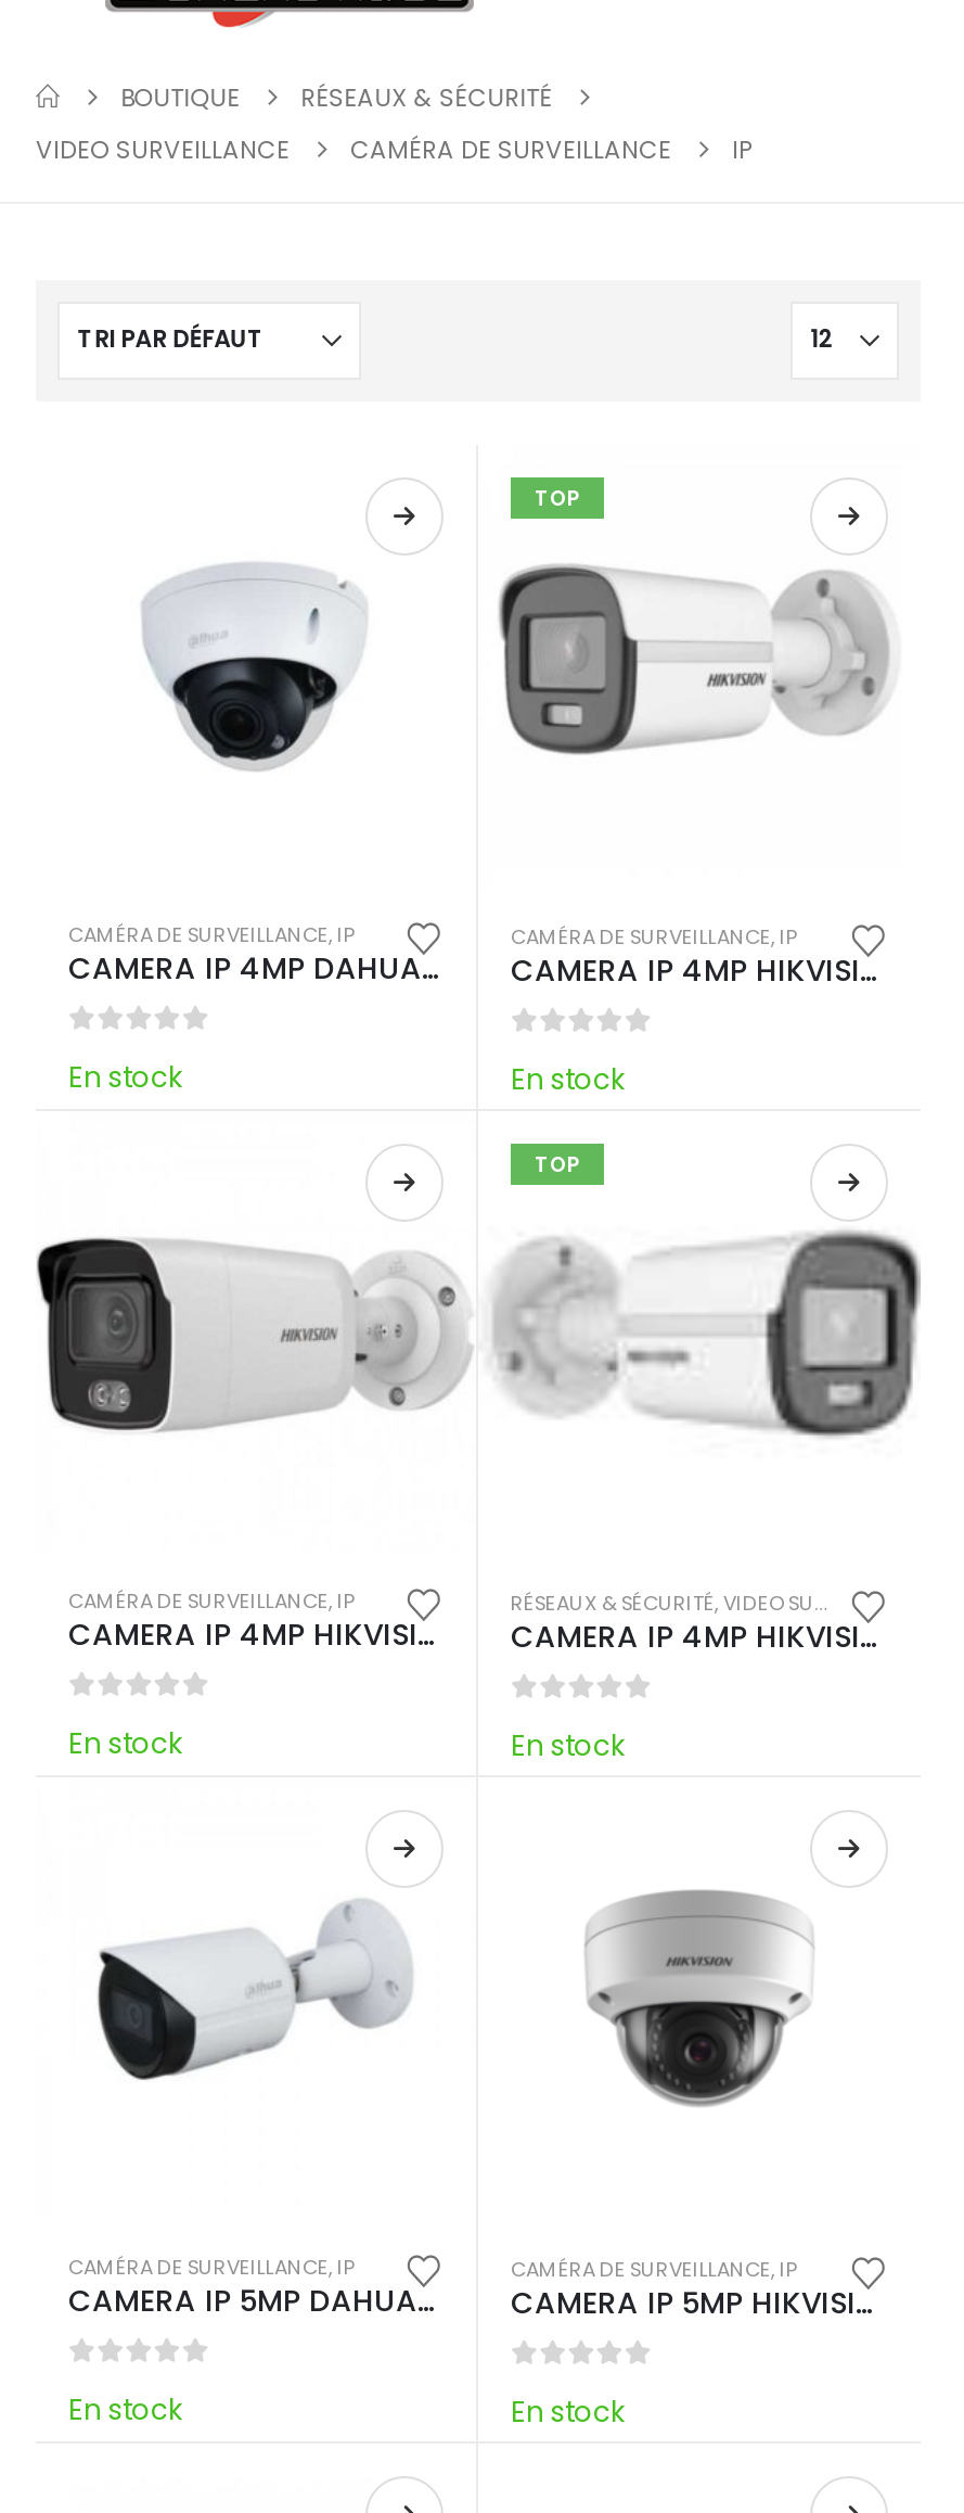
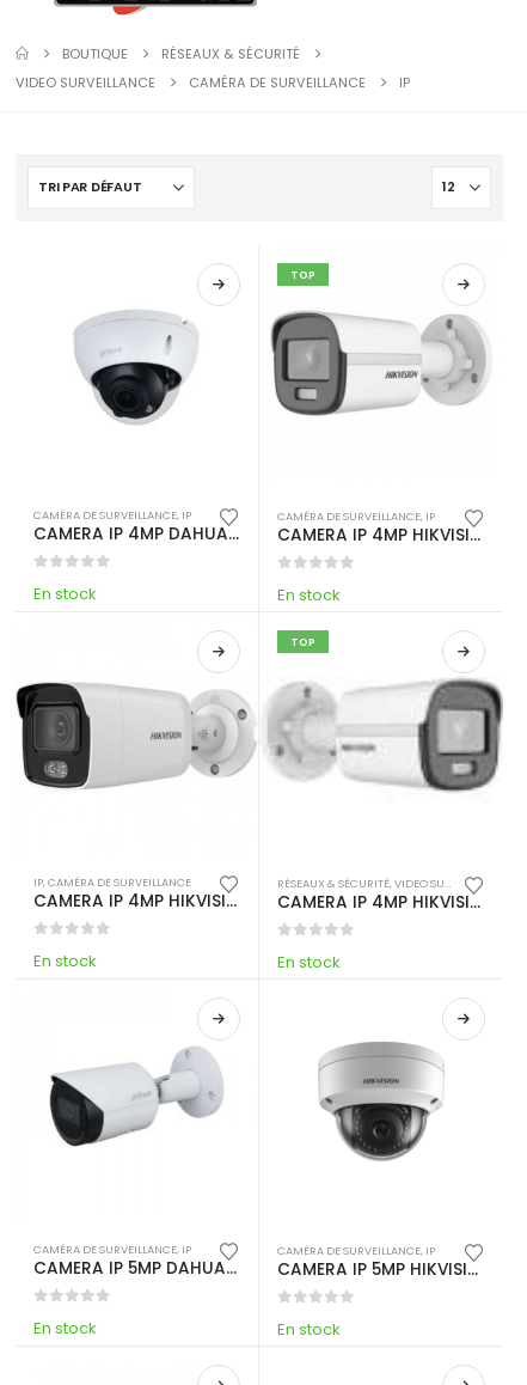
- CAMÉRA DE SURVEILLANCE, IP
+ IP, CAMÉRA DE SURVEILLANCE
